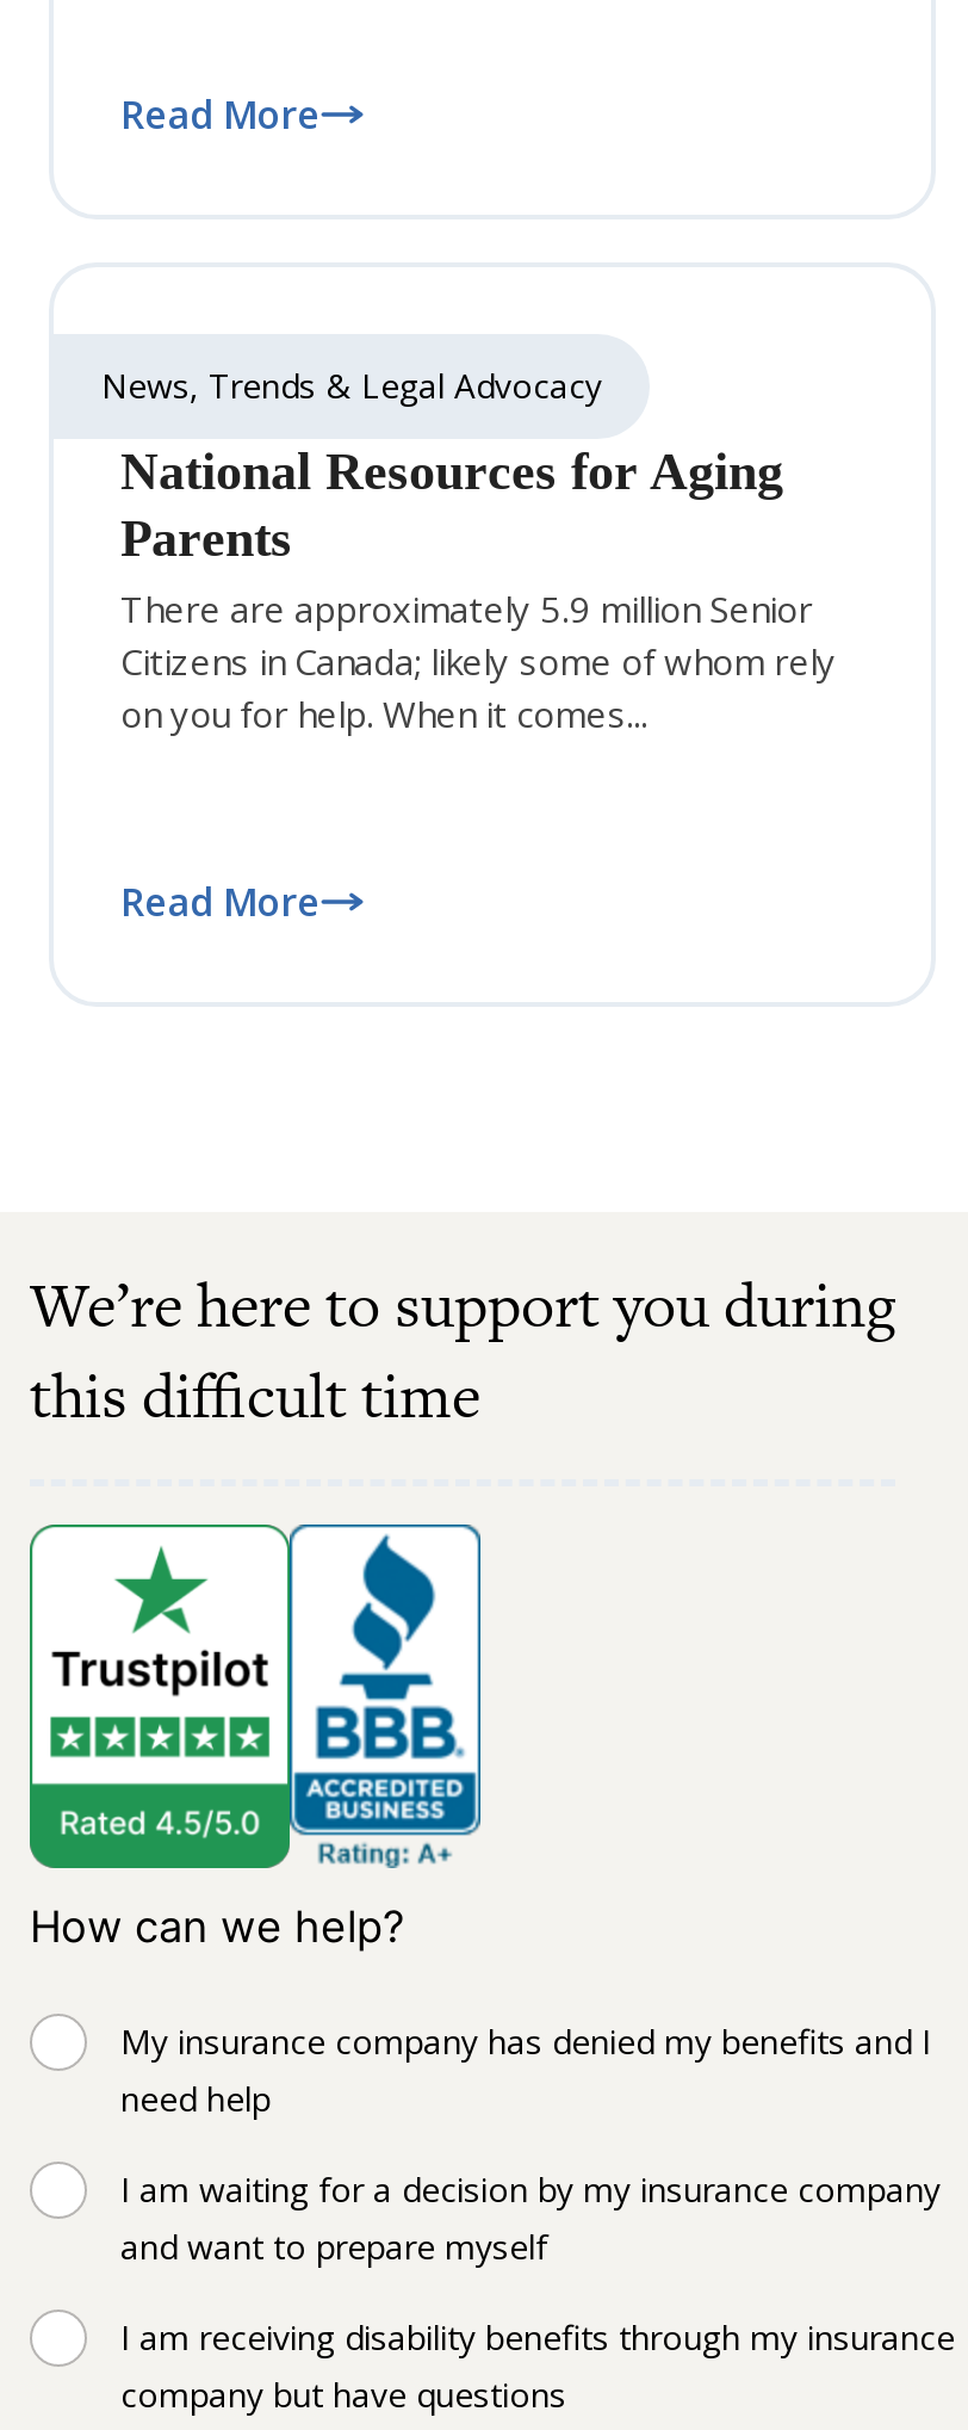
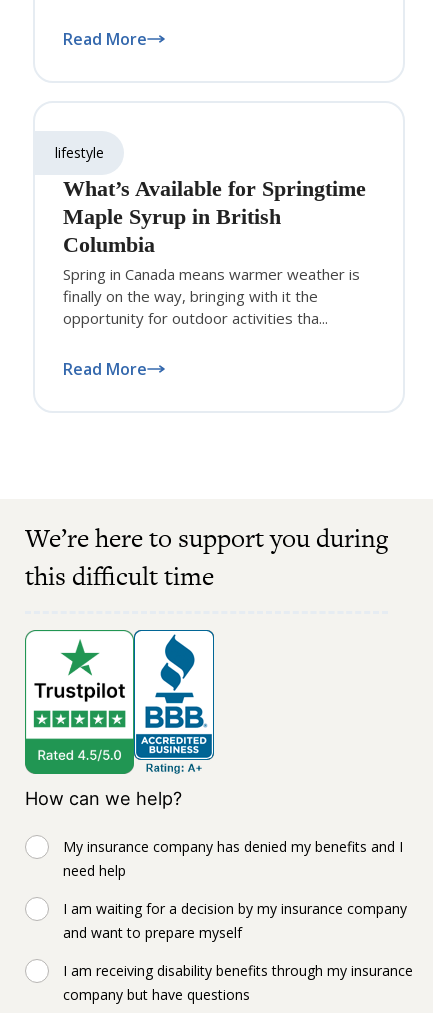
- News, Trends & Legal Advocacy
+ lifestyle

- National Resources for Aging
- Parents
- There are approximately 5.9 million Senior
- Citizens in Canada; likely some of whom rely
- on you for help. When it comes...
+ What’s Available for Springtime
+ Maple Syrup in British
+ Columbia
+ Spring in Canada means warmer weather is
+ finally on the way, bringing with it the
+ opportunity for outdoor activities tha...
